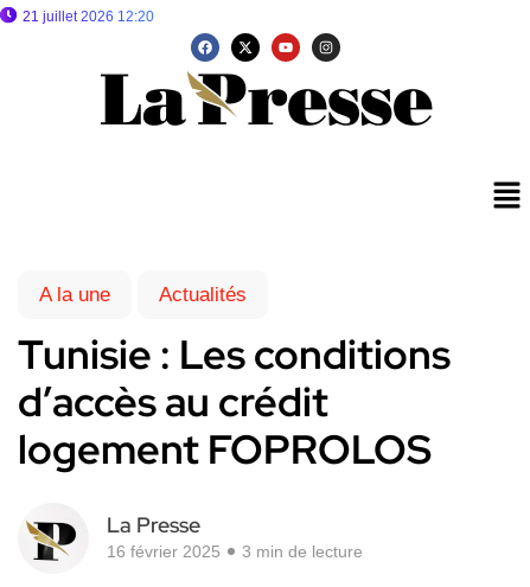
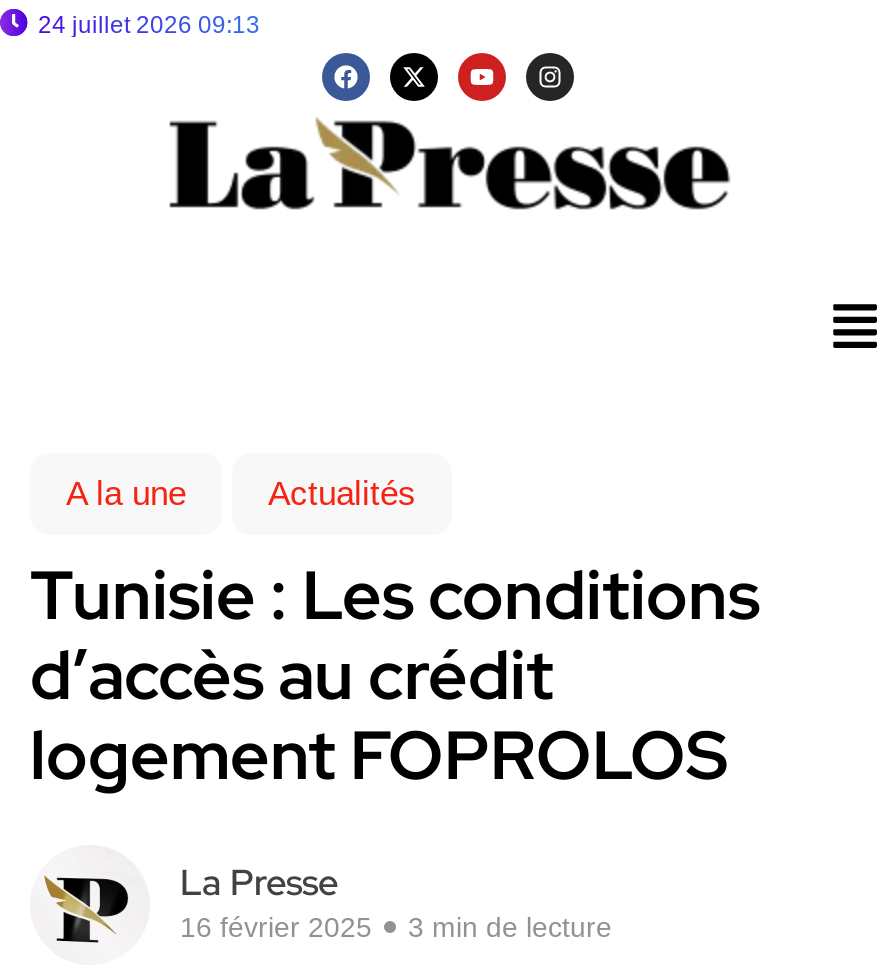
- 21 juillet 2026 12:20
+ 24 juillet 2026 09:13
